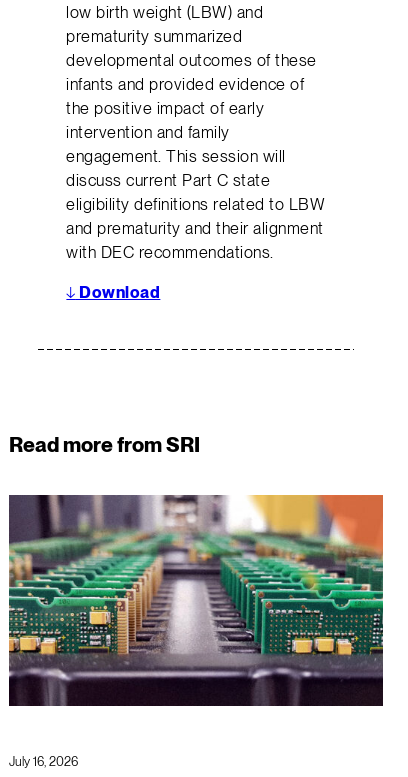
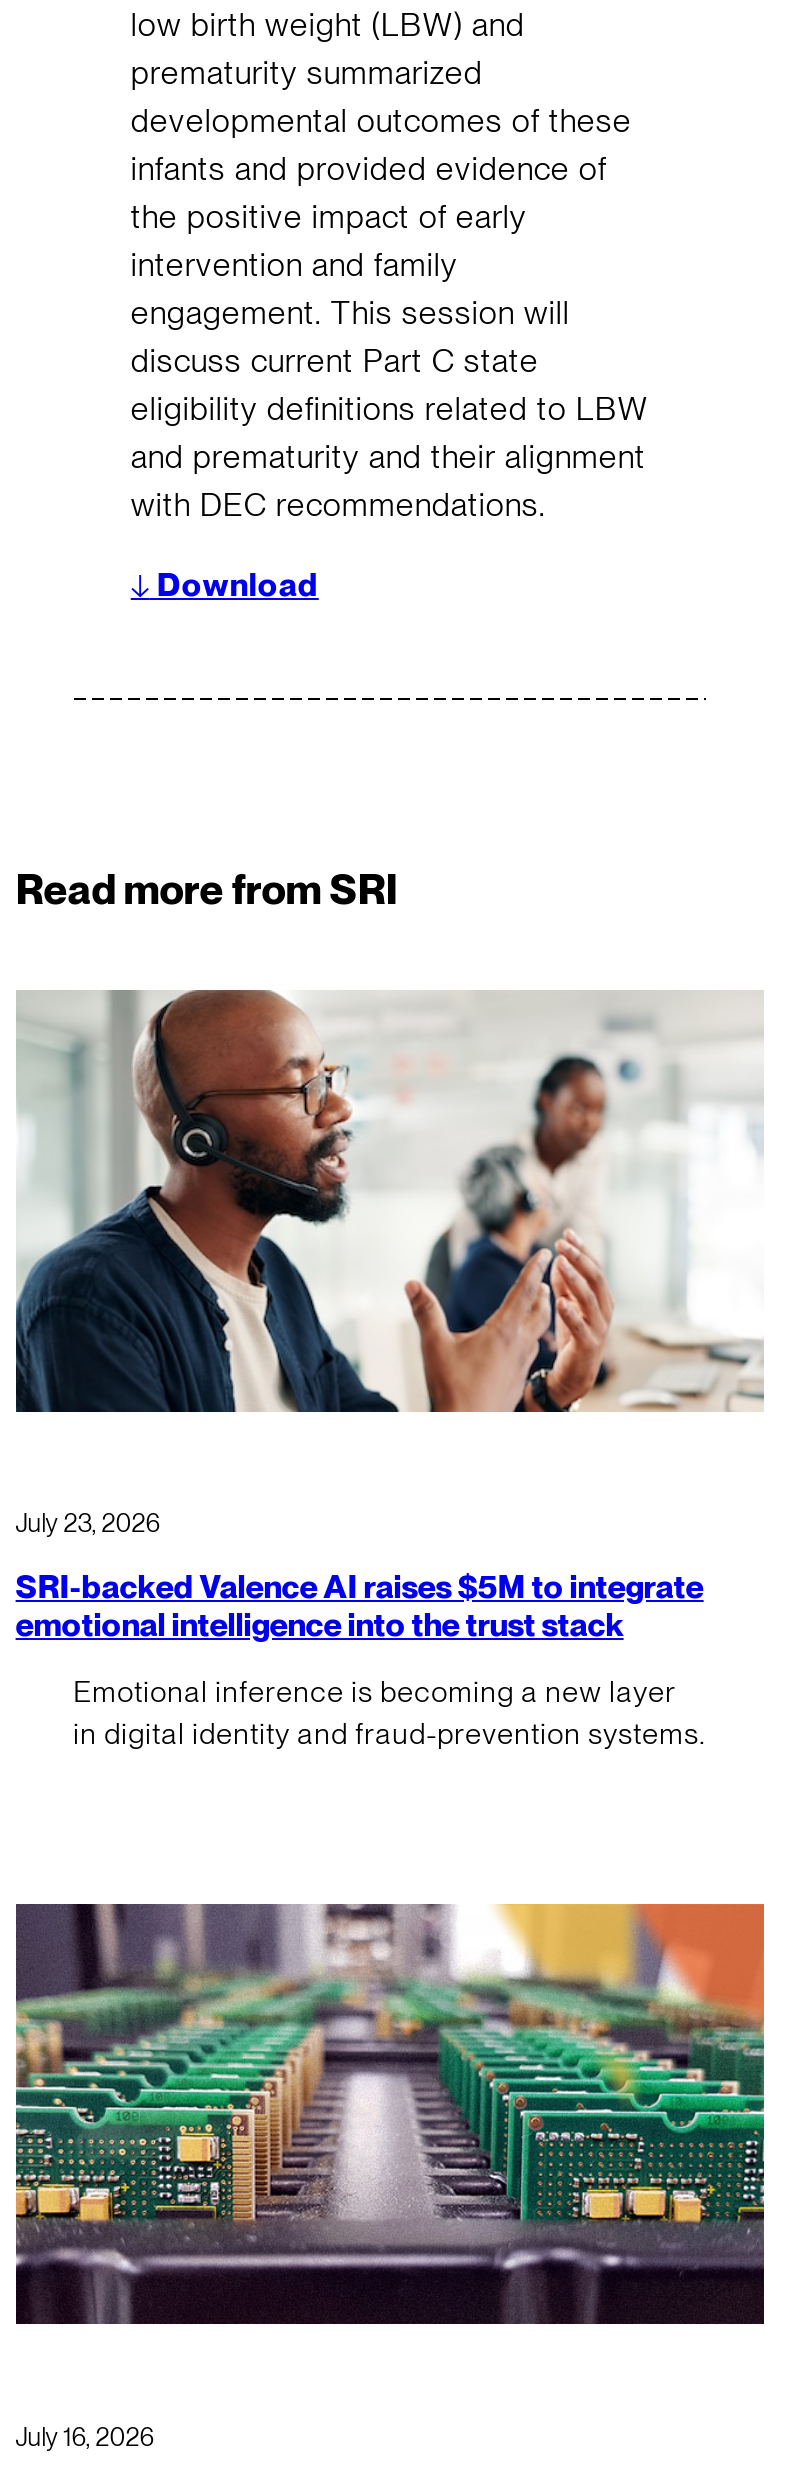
+ July 23, 2026
+ SRI-backed Valence AI raises $5M to integrate
+ emotional intelligence into the trust stack
+ Emotional inference is becoming a new layer
+ in digital identity and fraud-prevention systems.

+ [image]
